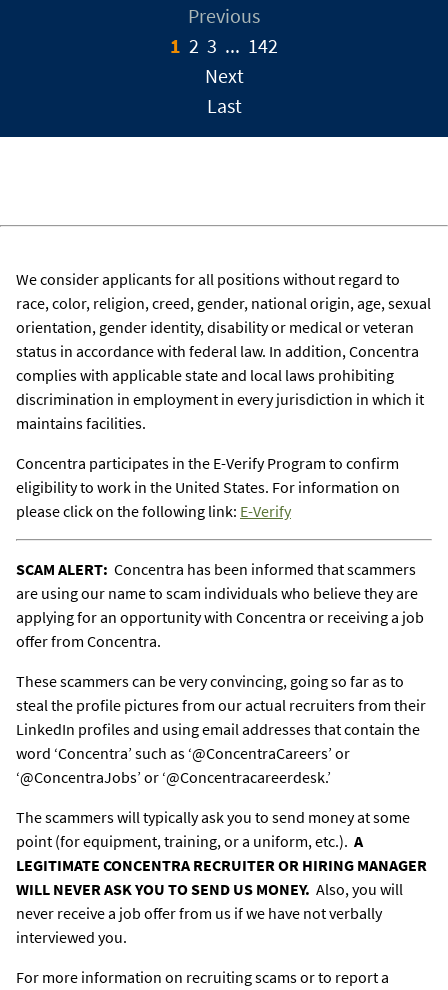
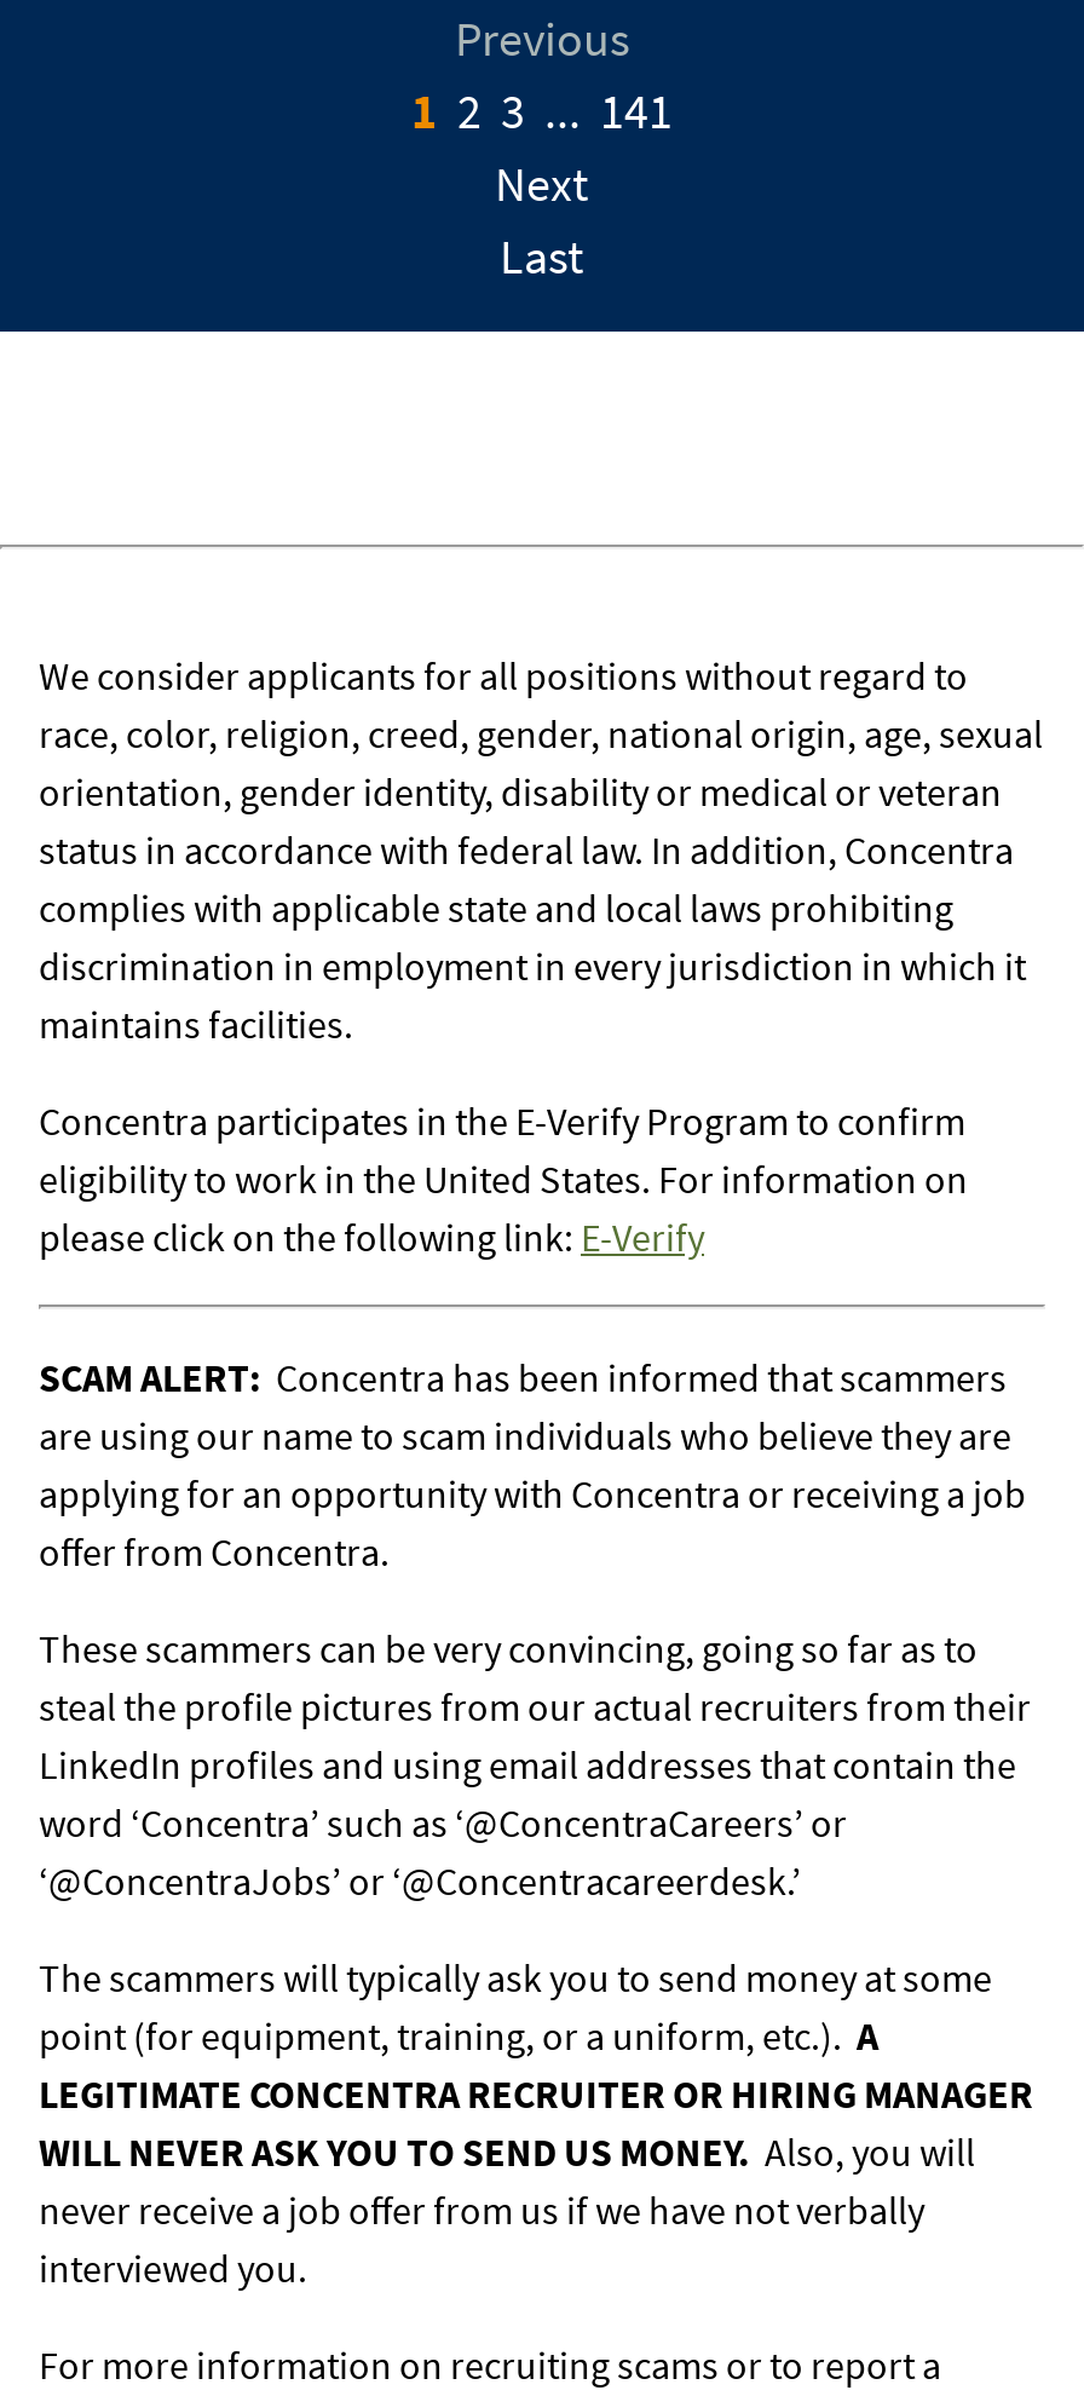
- 1 2 3 ... 142
+ 1 2 3 ... 141
